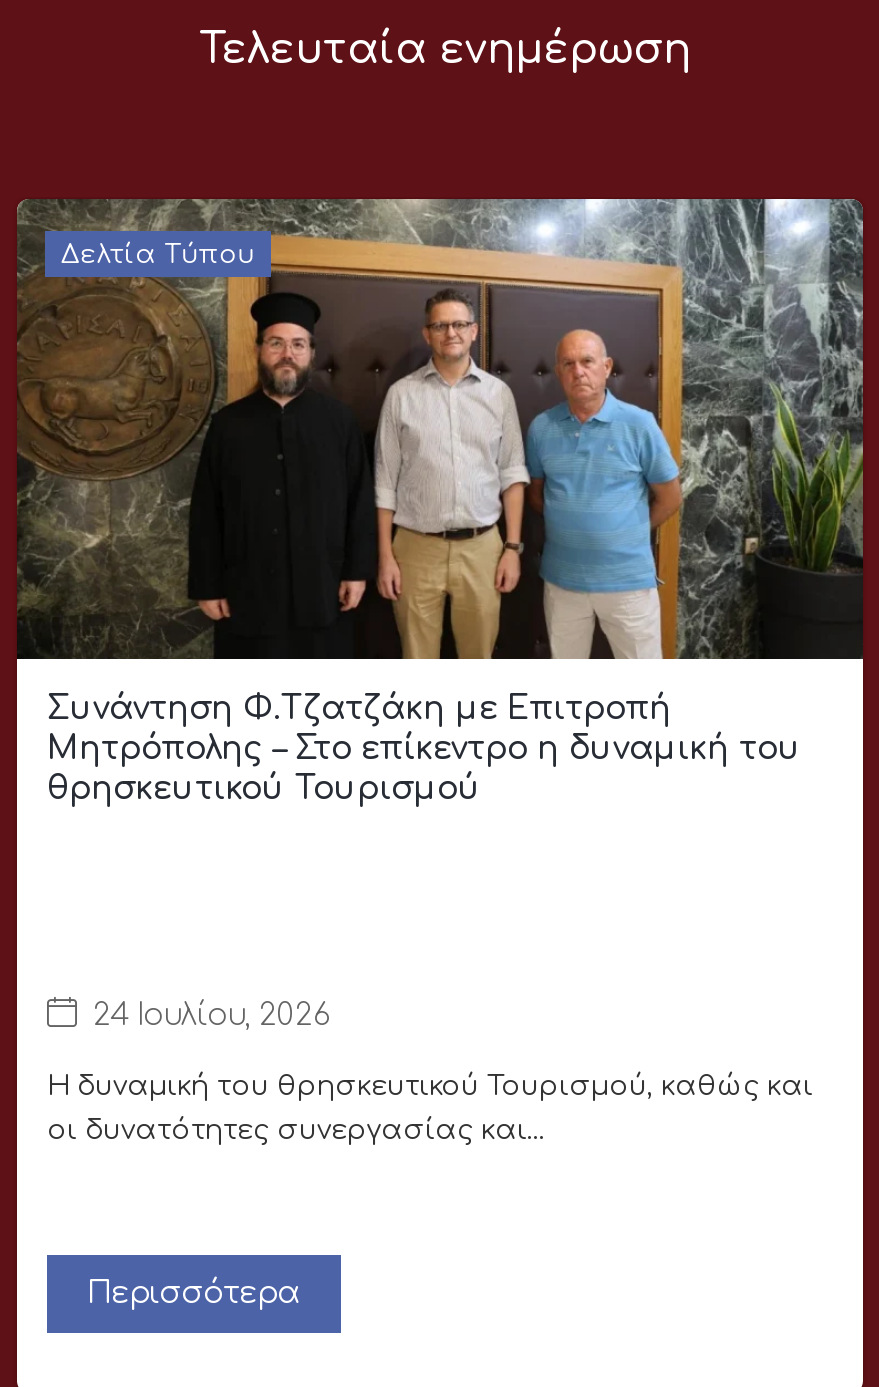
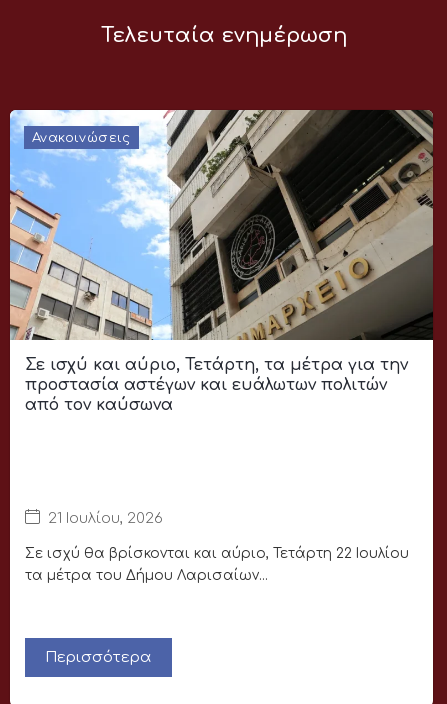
- [image]
- Δελτία Τύπου
+ [image]
+ Ανακοινώσεις

- Συνάντηση Φ.Τζατζάκη με Επιτροπή
- Μητρόπολης – Στο επίκεντρο η δυναμική του
- θρησκευτικού Τουρισμού
+ Σε ισχύ και αύριο, Τετάρτη, τα μέτρα για την
+ προστασία αστέγων και ευάλωτων πολιτών
+ από τον καύσωνα

- 24 Ιουλίου, 2026
+ 21 Ιουλίου, 2026

- Η δυναμική του θρησκευτικού Τουρισμού, καθώς και
+ Σε ισχύ θα βρίσκονται και αύριο, Τετάρτη 22 Ιουλίου

- οι δυνατότητες συνεργασίας και...
+ τα μέτρα του Δήμου Λαρισαίων...
